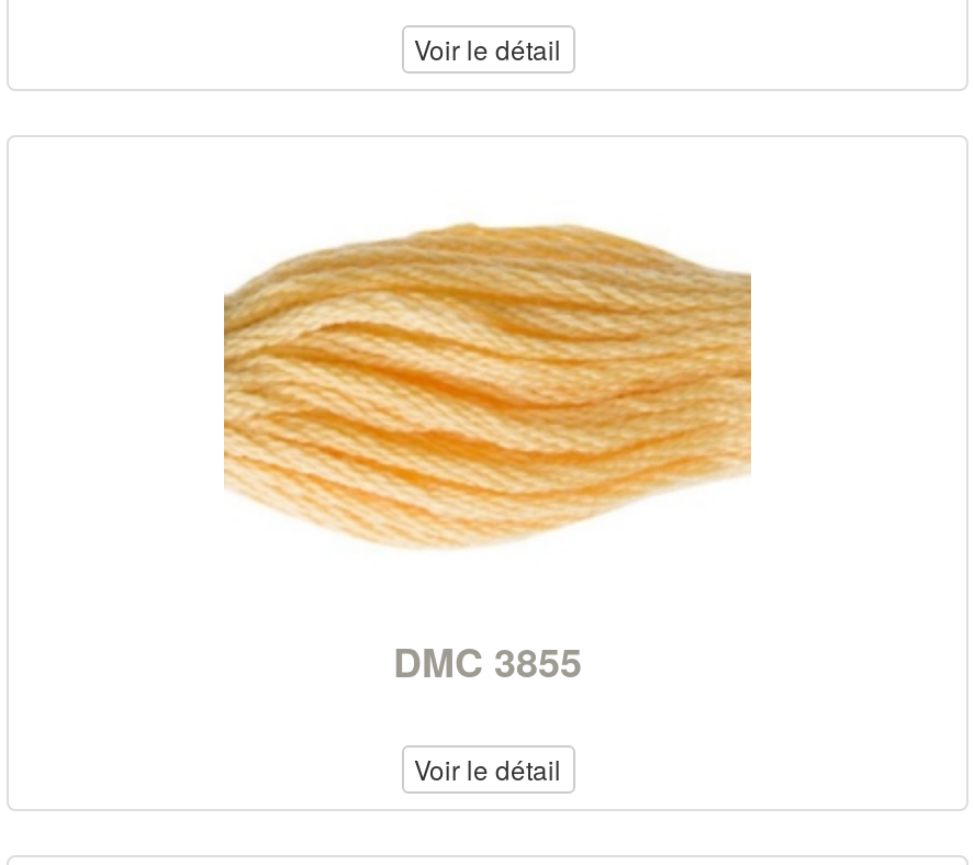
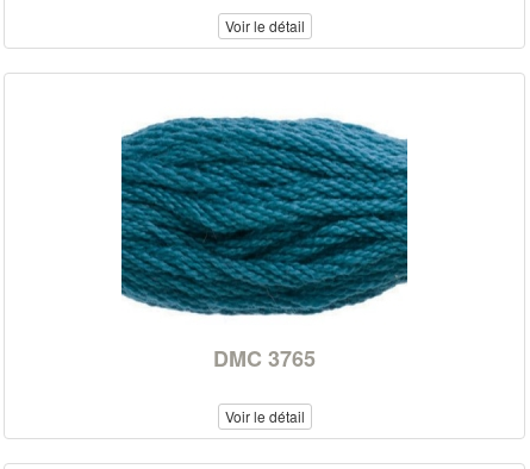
- [image]
- DMC 3855
+ [image]
+ DMC 3765
